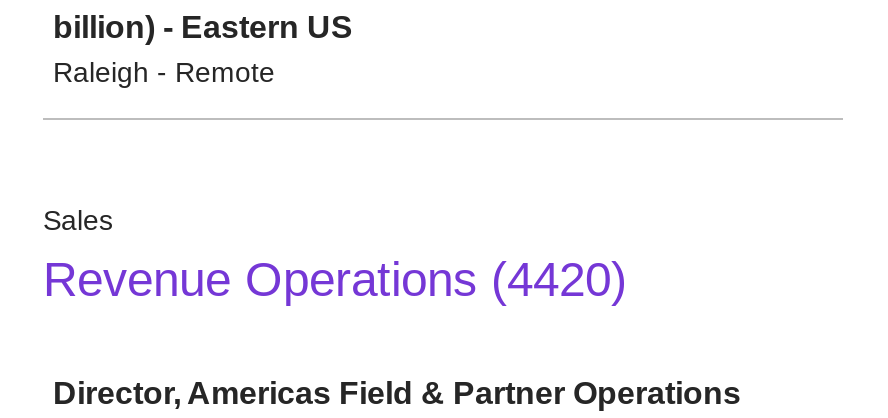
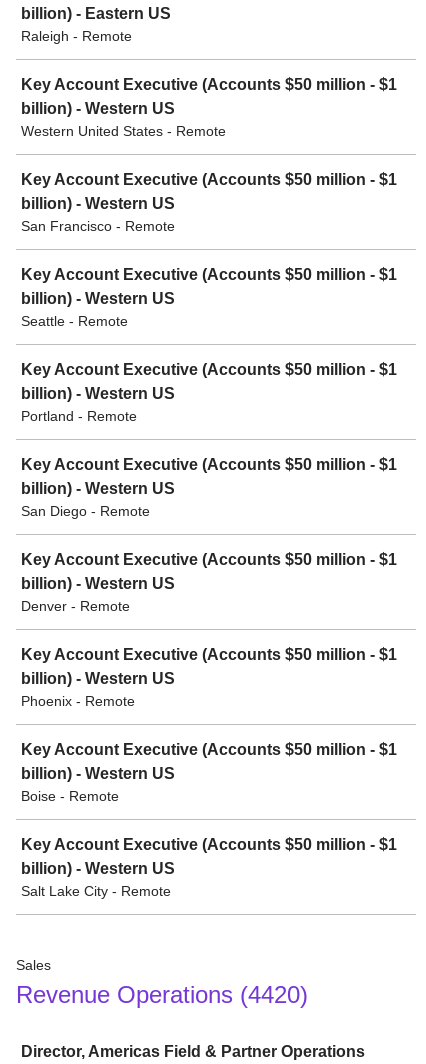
+ Key Account Executive (Accounts $50 million - $1
+ billion) - Western US
+ Western United States - Remote
+ Key Account Executive (Accounts $50 million - $1
+ billion) - Western US
+ San Francisco - Remote
+ Key Account Executive (Accounts $50 million - $1
+ billion) - Western US
+ Seattle - Remote
+ Key Account Executive (Accounts $50 million - $1
+ billion) - Western US
+ Portland - Remote
+ Key Account Executive (Accounts $50 million - $1
+ billion) - Western US
+ San Diego - Remote
+ Key Account Executive (Accounts $50 million - $1
+ billion) - Western US
+ Denver - Remote
+ Key Account Executive (Accounts $50 million - $1
+ billion) - Western US
+ Phoenix - Remote
+ Key Account Executive (Accounts $50 million - $1
+ billion) - Western US
+ Boise - Remote
+ Key Account Executive (Accounts $50 million - $1
+ billion) - Western US
+ Salt Lake City - Remote
